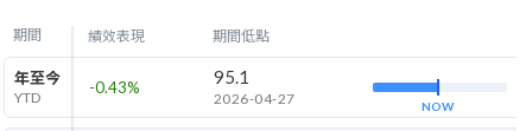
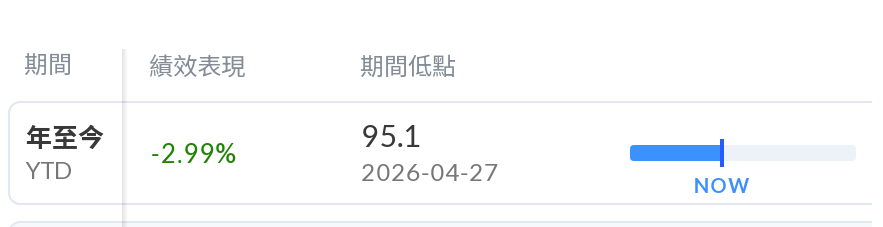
- 年至今 -0.43%
+ 年至今 -2.99%
